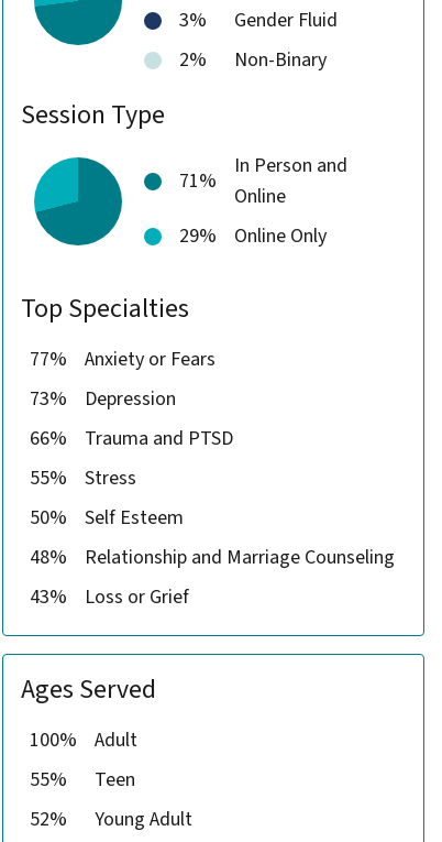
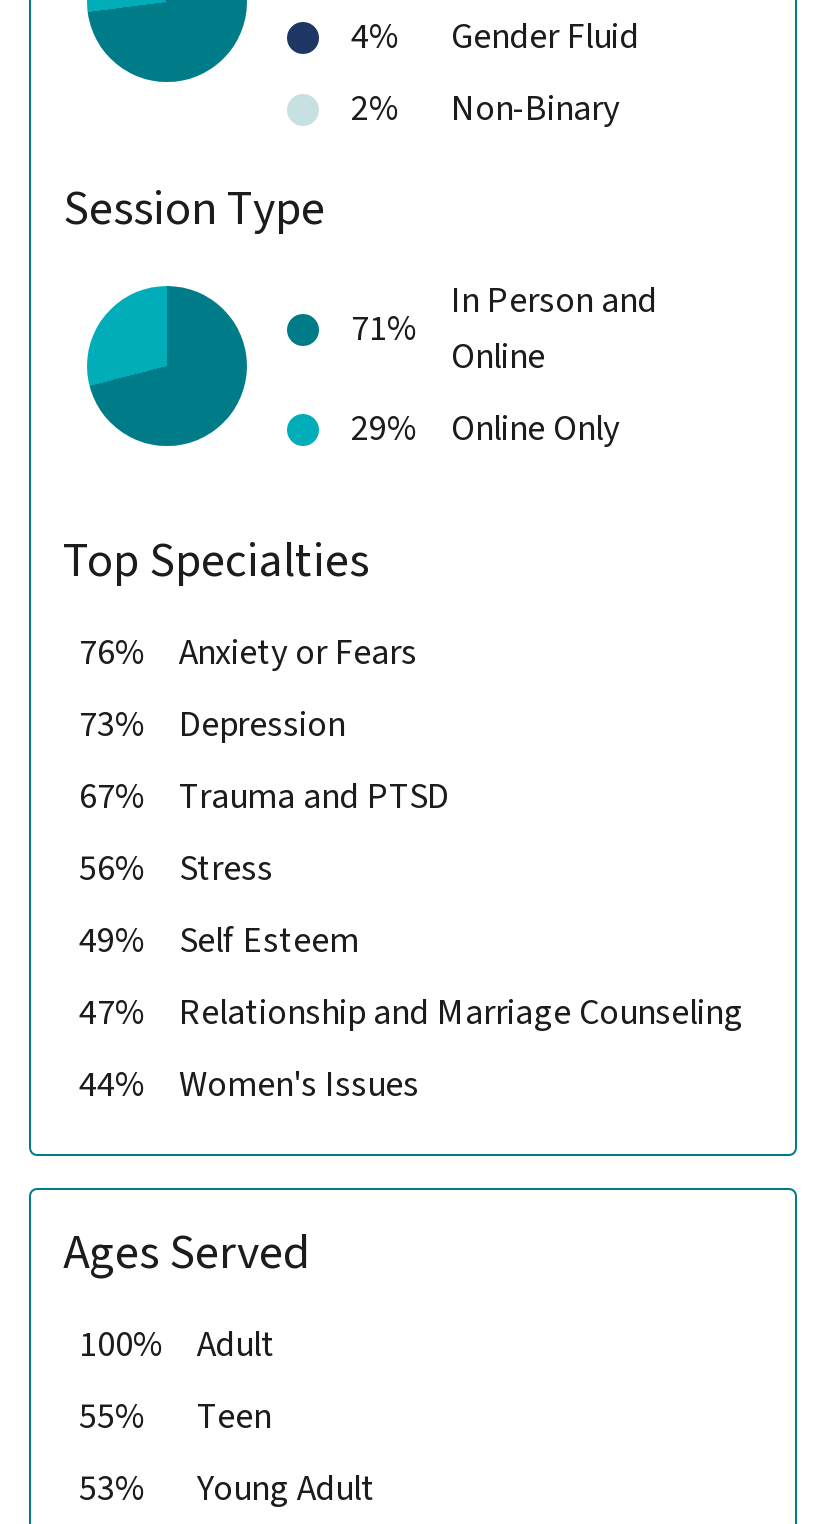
- 3% Gender Fluid
+ 4% Gender Fluid

- 77% Anxiety or Fears
+ 76% Anxiety or Fears

- 66% Trauma and PTSD
+ 67% Trauma and PTSD

- 55% Stress
+ 56% Stress

- 50% Self Esteem
+ 49% Self Esteem

- 48% Relationship and Marriage Counseling
+ 47% Relationship and Marriage Counseling

- 43%
- Loss or Grief
+ 44%
+ Women's Issues

- 52% Young Adult
+ 53% Young Adult
